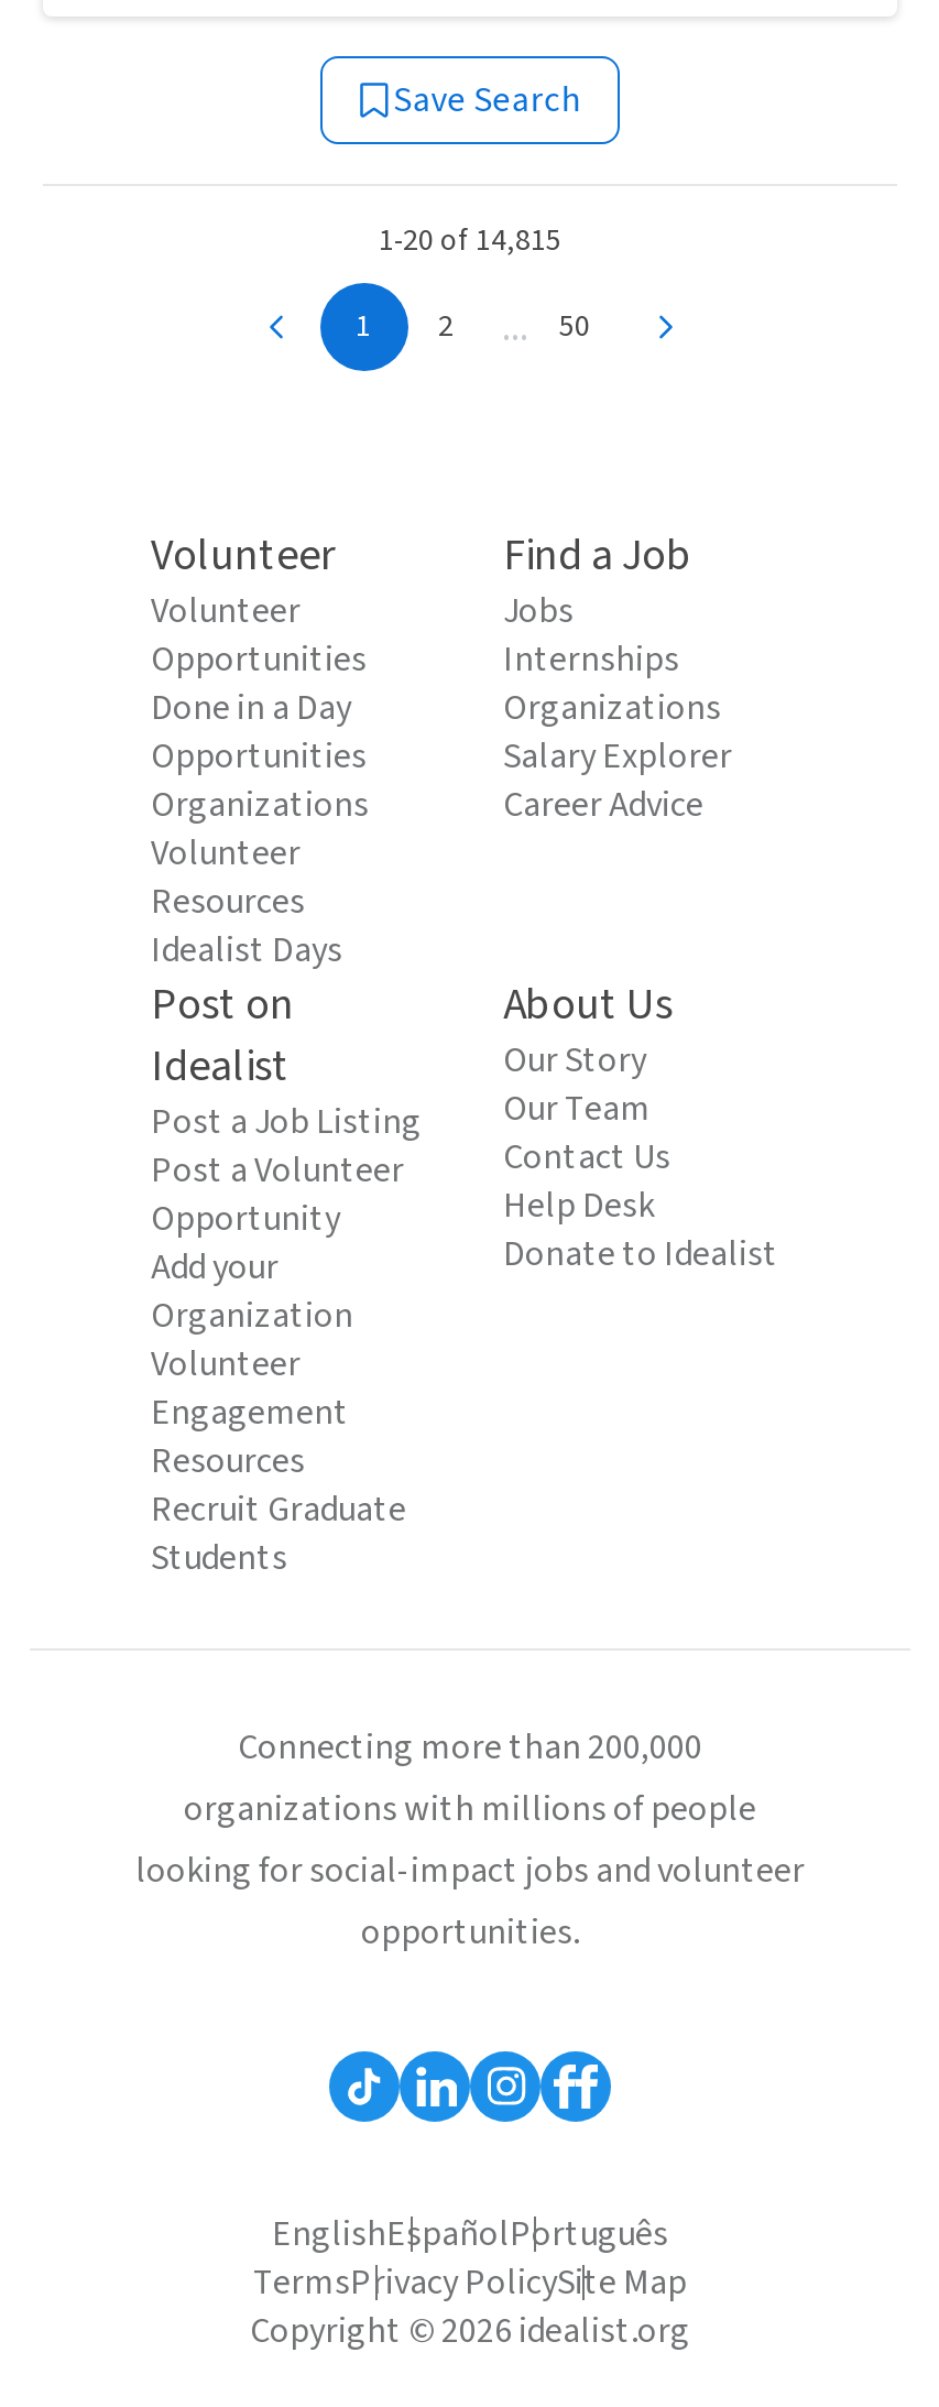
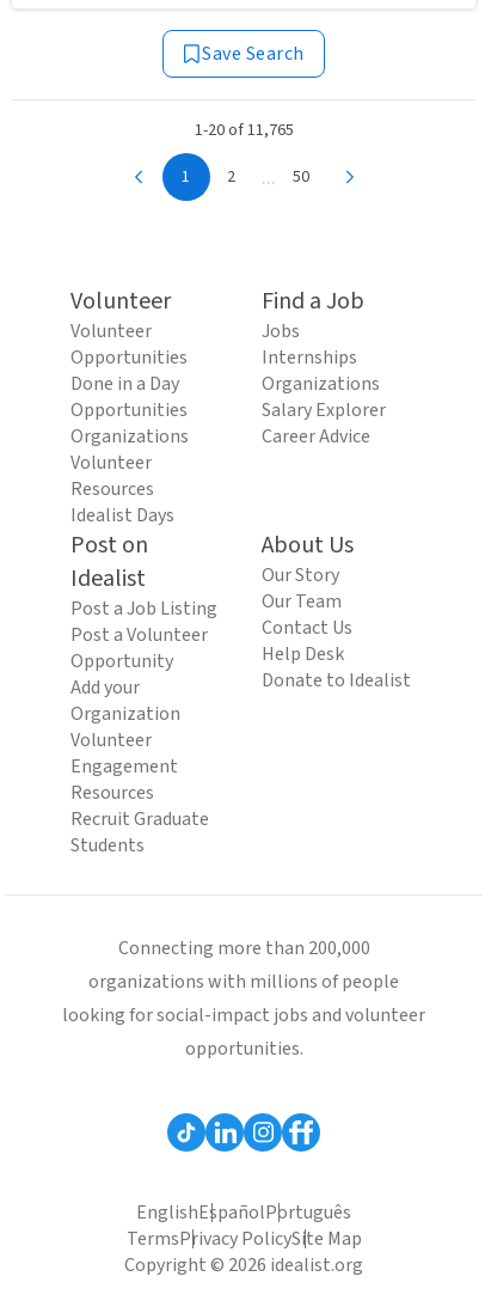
- 1-20 of 14,815
+ 1-20 of 11,765
